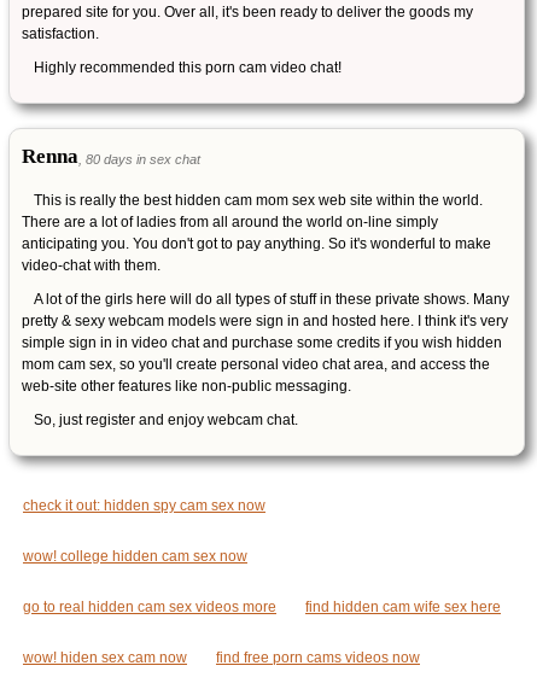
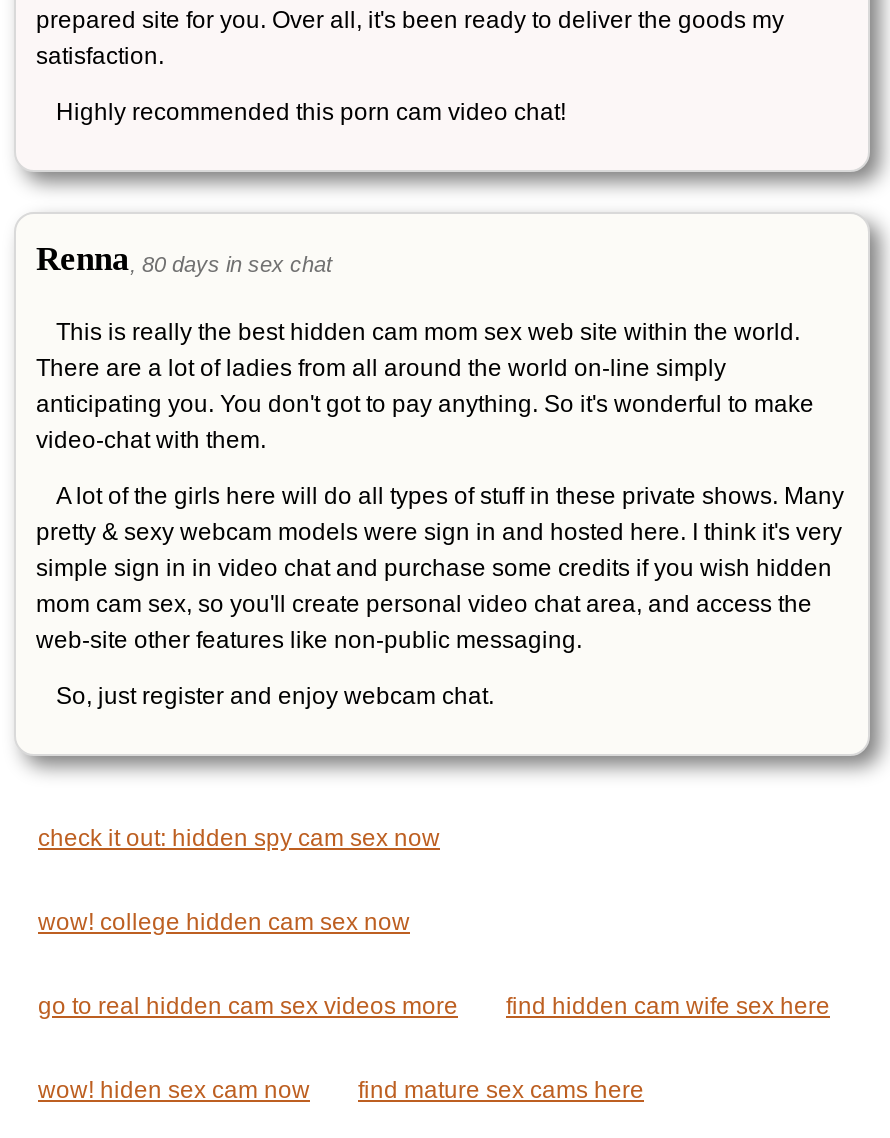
- find free porn cams videos now
+ find mature sex cams here
